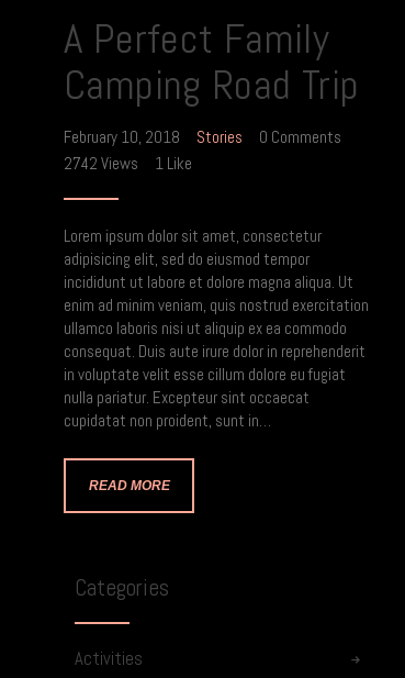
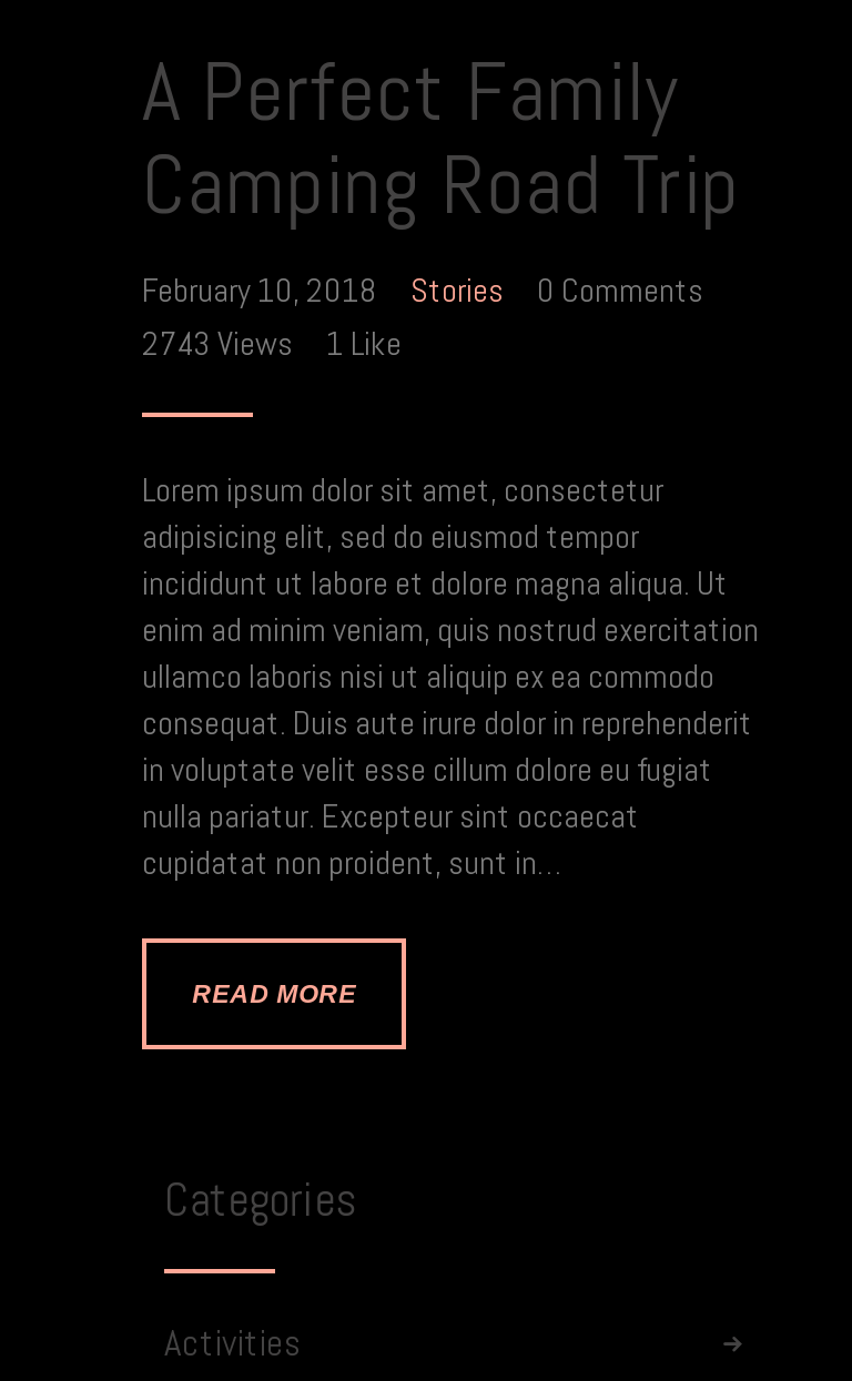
- 2742 Views 1 Like
+ 2743 Views 1 Like
